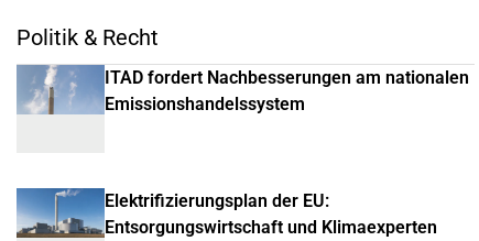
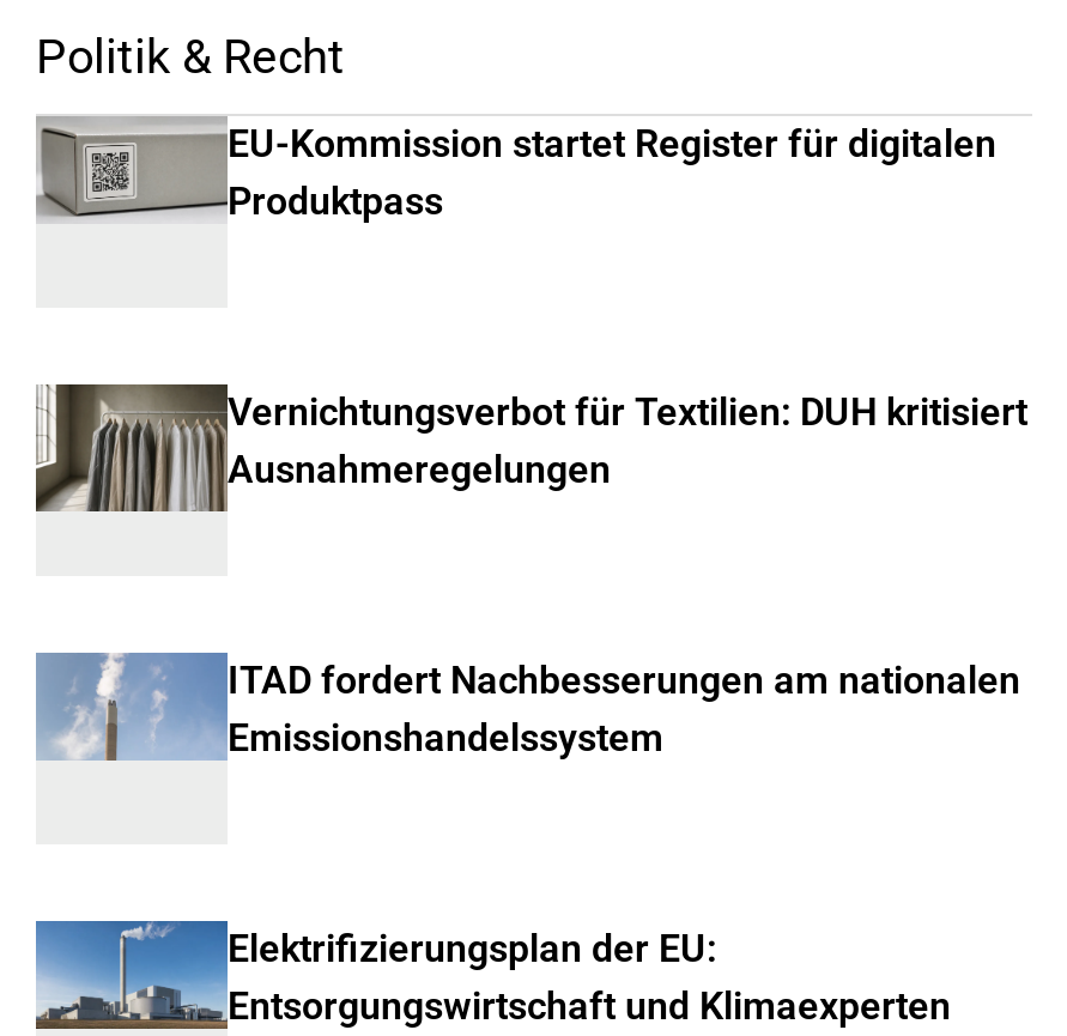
+ [image]
+ Vernichtungsverbot für Textilien: DUH kritisiert
+ Ausnahmeregelungen

+ [image]
+ EU-Kommission startet Register für digitalen
+ Produktpass
